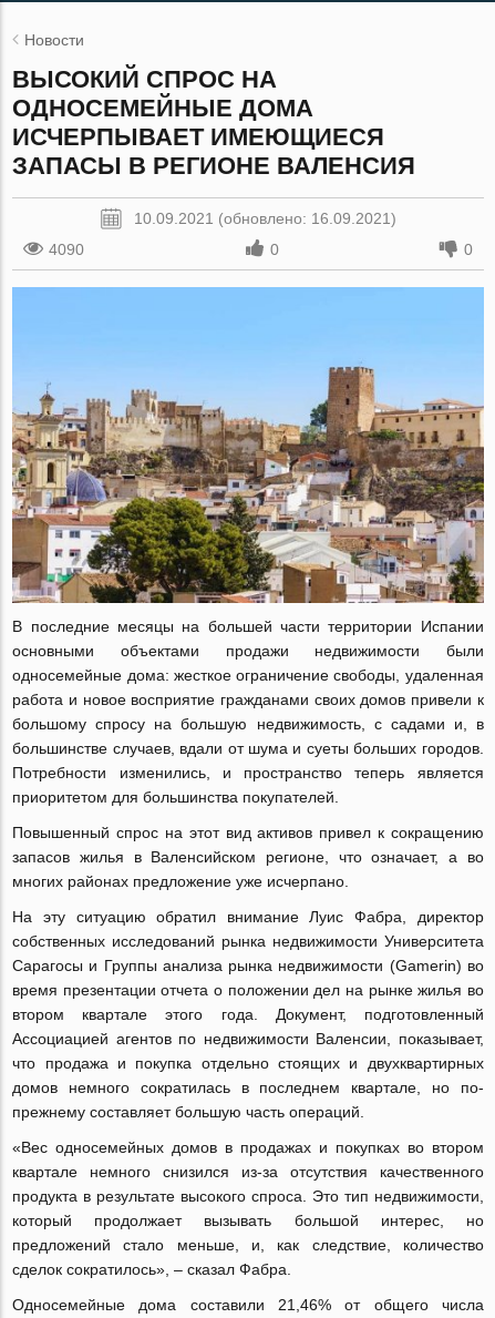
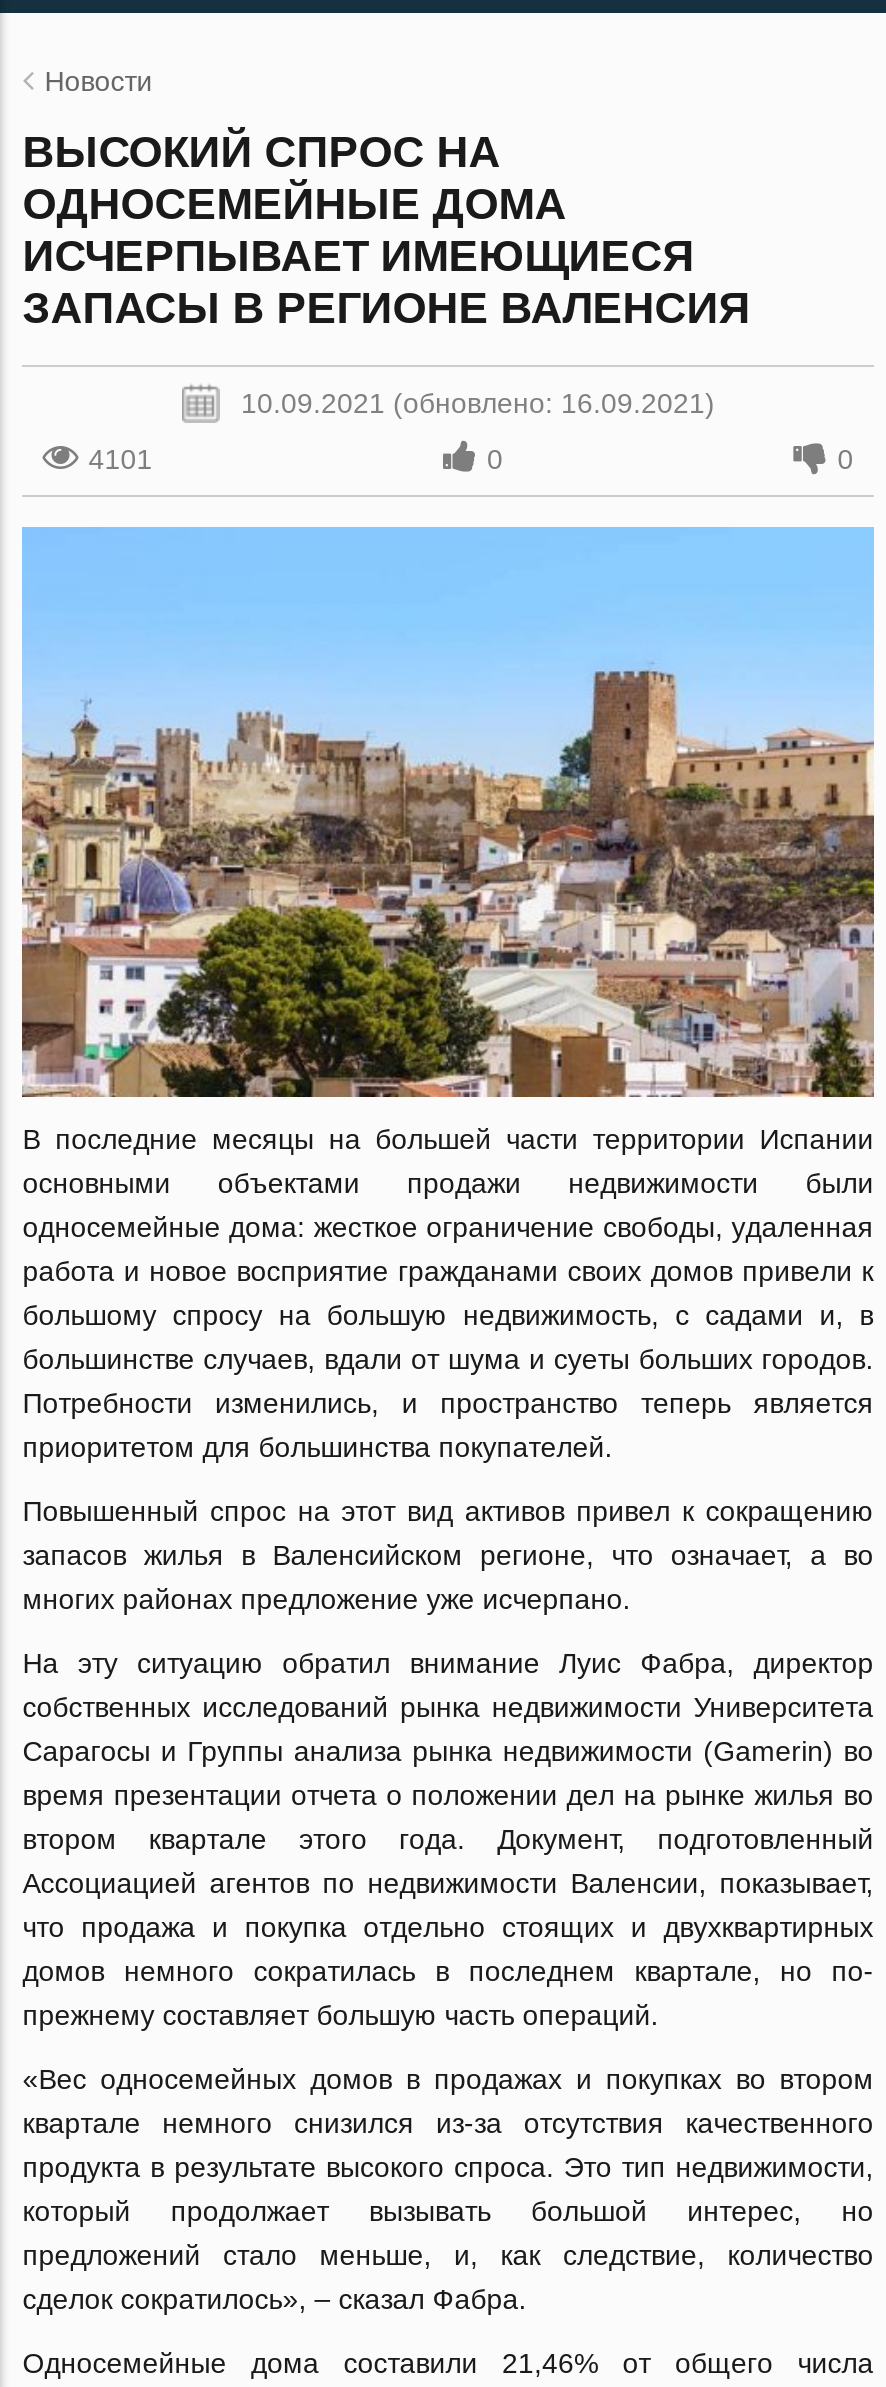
- 4090
+ 4101
